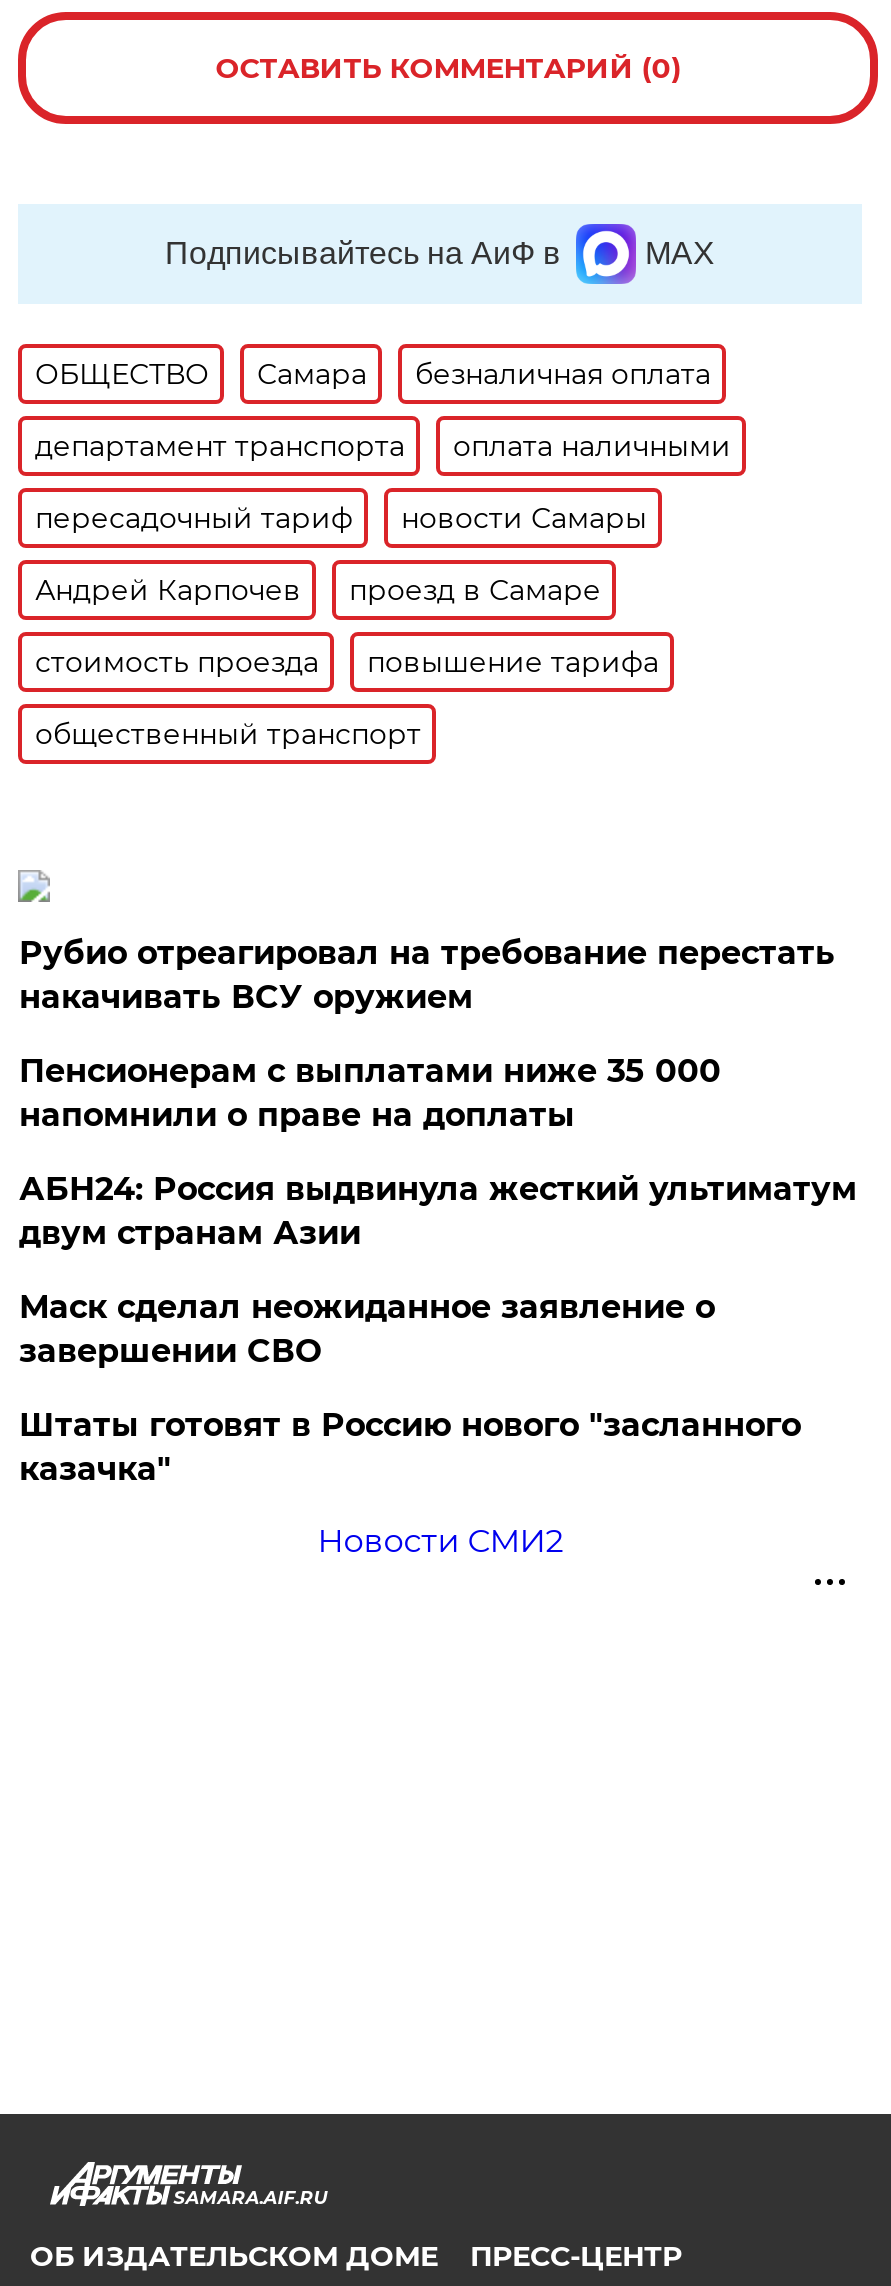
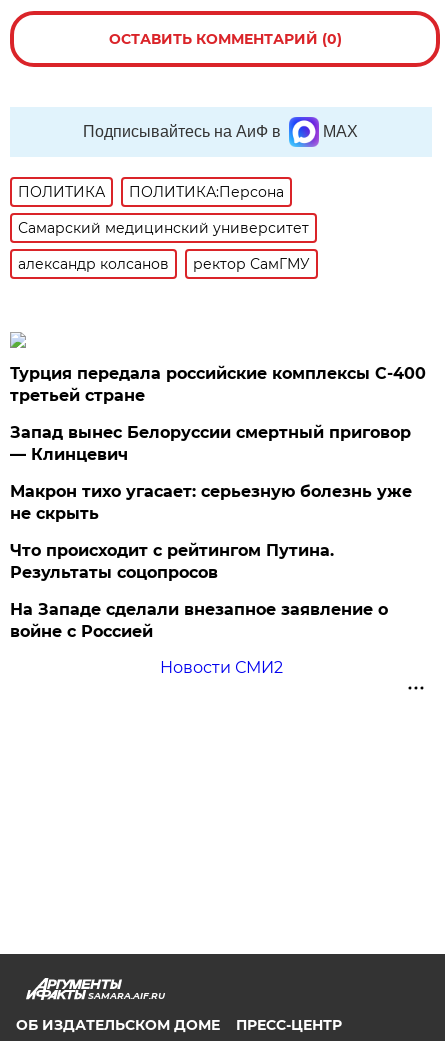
- ОБЩЕСТВО
- Самара
- безналичная оплата
- департамент транспорта
- оплата наличными
- пересадочный тариф
- новости Самары
- Андрей Карпочев
- проезд в Самаре
- стоимость проезда
- повышение тарифа
- общественный транспорт
+ ПОЛИТИКА
+ ПОЛИТИКА:Персона
+ Самарский медицинский университет
+ александр колсанов
+ ректор СамГМУ

- Рубио отреагировал на требование перестать
- накачивать ВСУ оружием
- Пенсионерам с выплатами ниже 35 000
- напомнили о праве на доплаты
- АБН24: Россия выдвинула жесткий ультиматум
- двум странам Азии
- Маск сделал неожиданное заявление о
- завершении СВО
- Штаты готовят в Россию нового "засланного
- казачка"
+ Турция передала российские комплексы С-400
+ третьей стране
+ Запад вынес Белоруссии смертный приговор
+ — Клинцевич
+ Макрон тихо угасает: серьезную болезнь уже
+ не скрыть
+ Что происходит с рейтингом Путина.
+ Результаты соцопросов
+ На Западе сделали внезапное заявление о
+ войне с Россией
